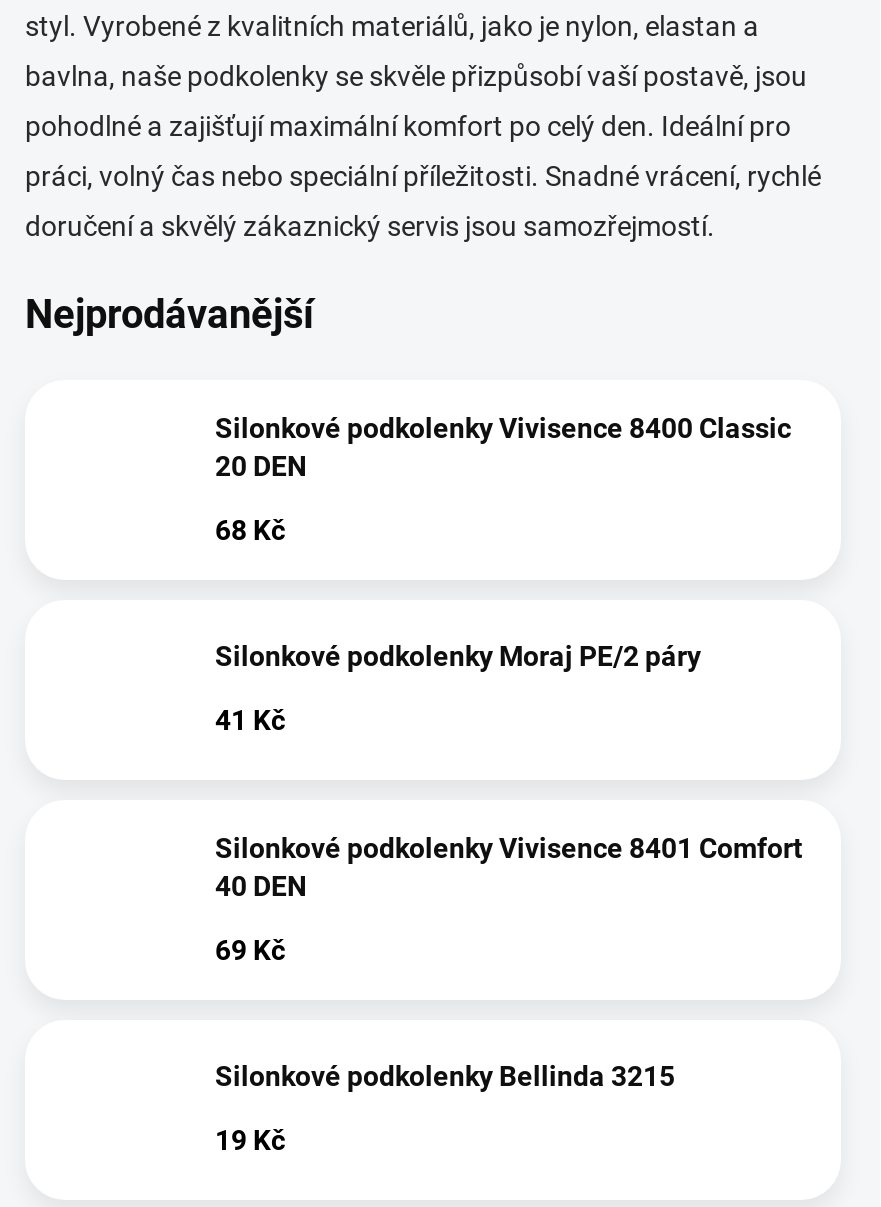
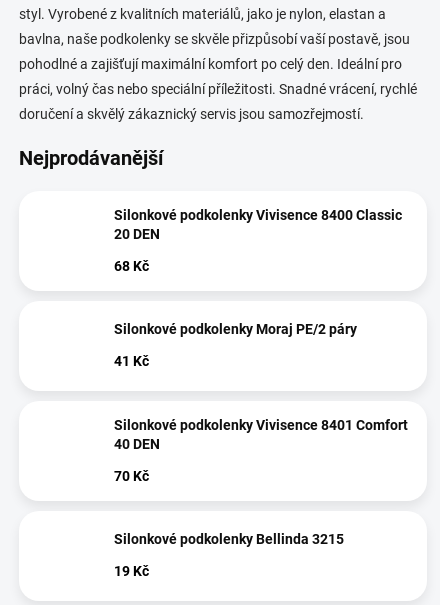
- 69 Kč
+ 70 Kč
